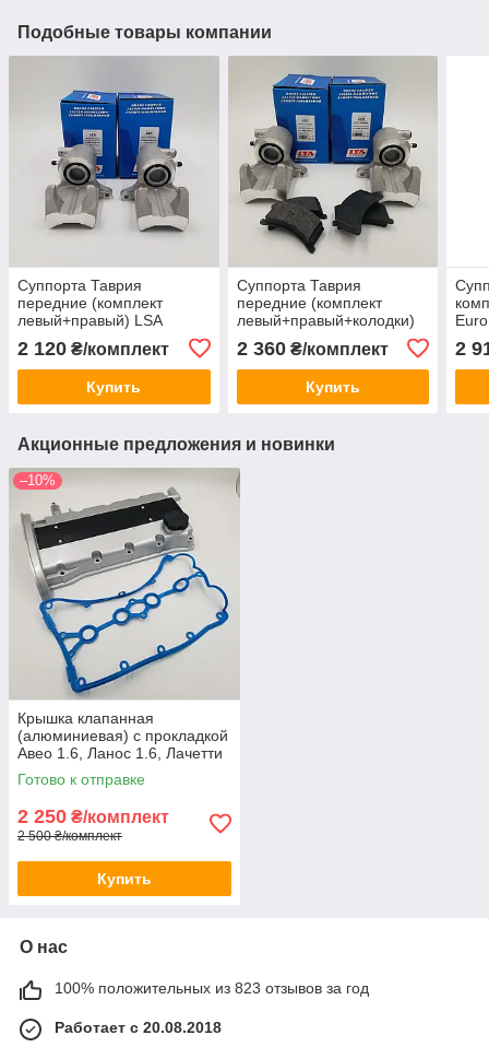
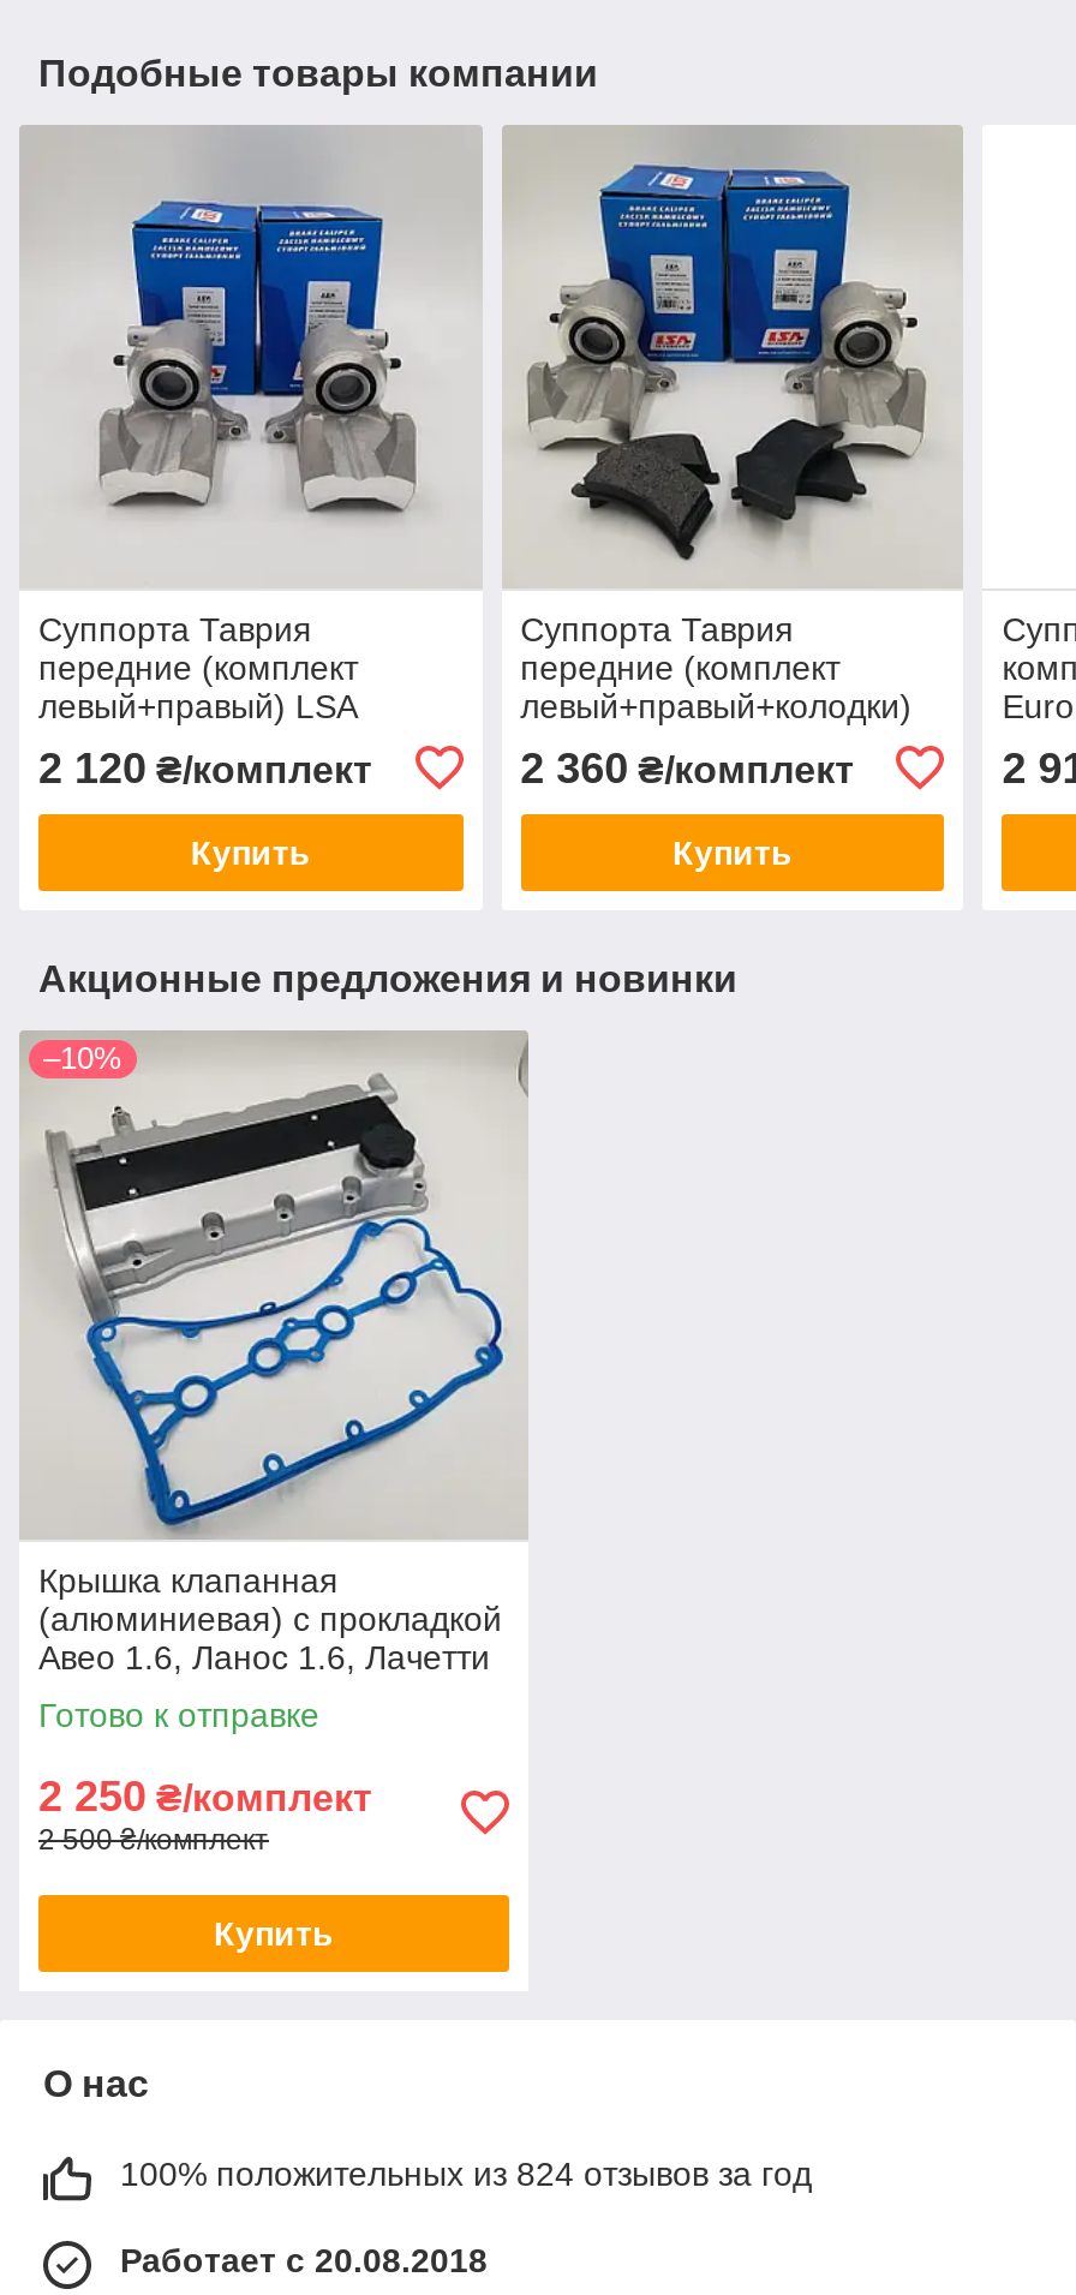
- 100% положительных из 823 отзывов за год
+ 100% положительных из 824 отзывов за год
